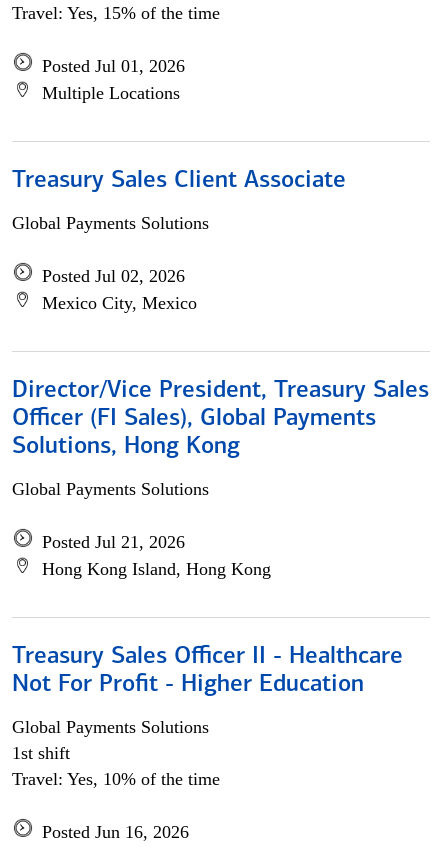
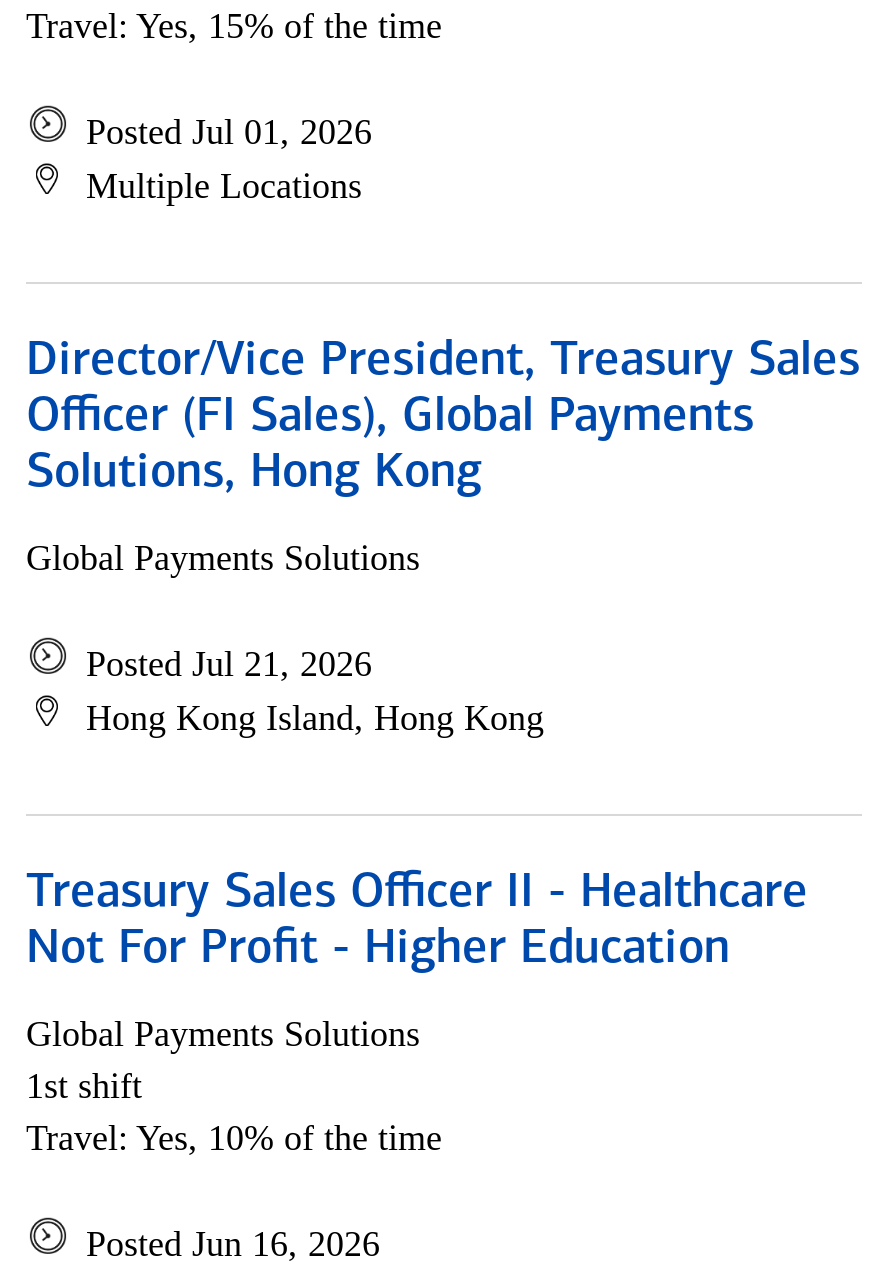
- Treasury Sales Client Associate
- Global Payments Solutions
- Posted Jul 02, 2026
- Mexico City, Mexico
